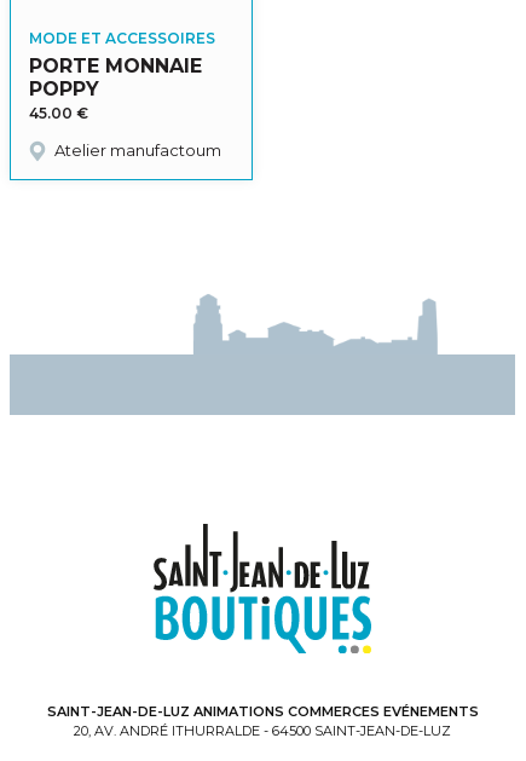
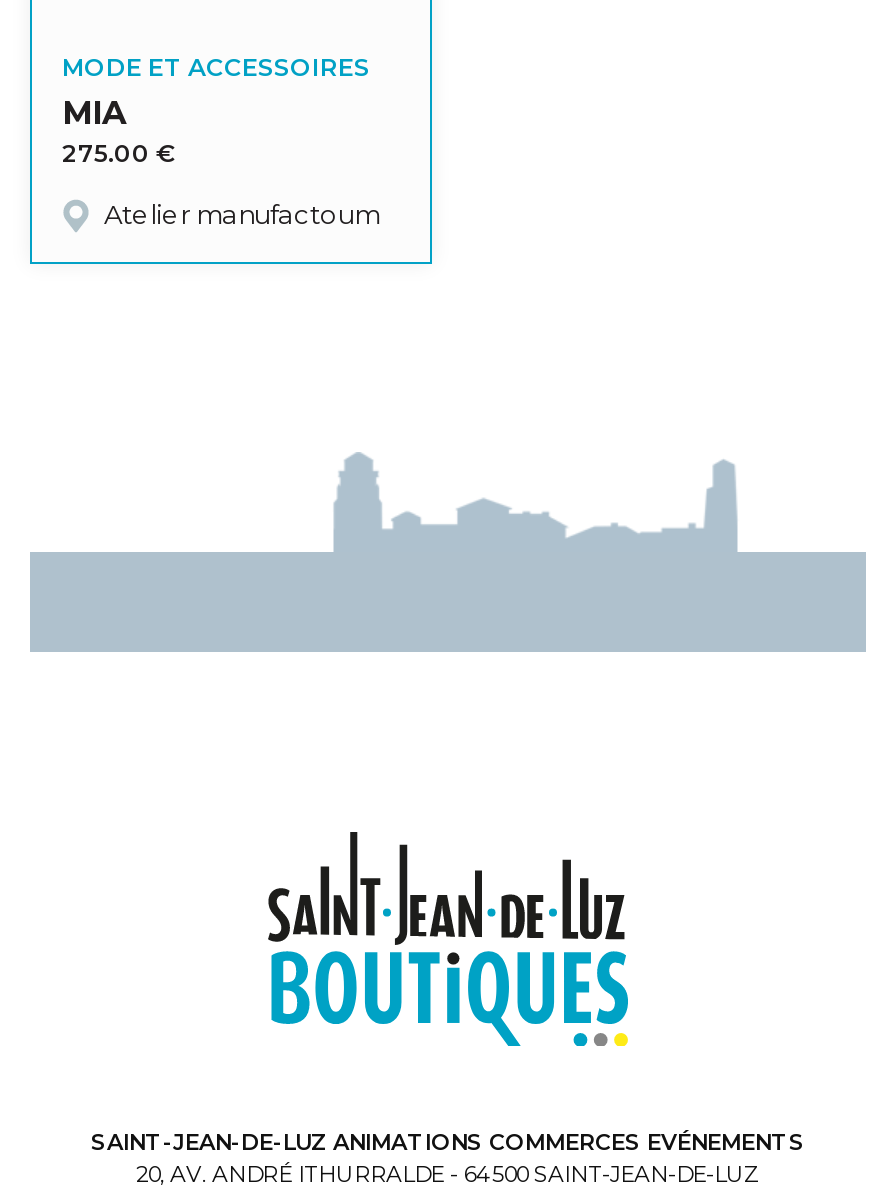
- PORTE MONNAIE
- POPPY
- 45.00 €
+ MIA
+ 275.00 €
